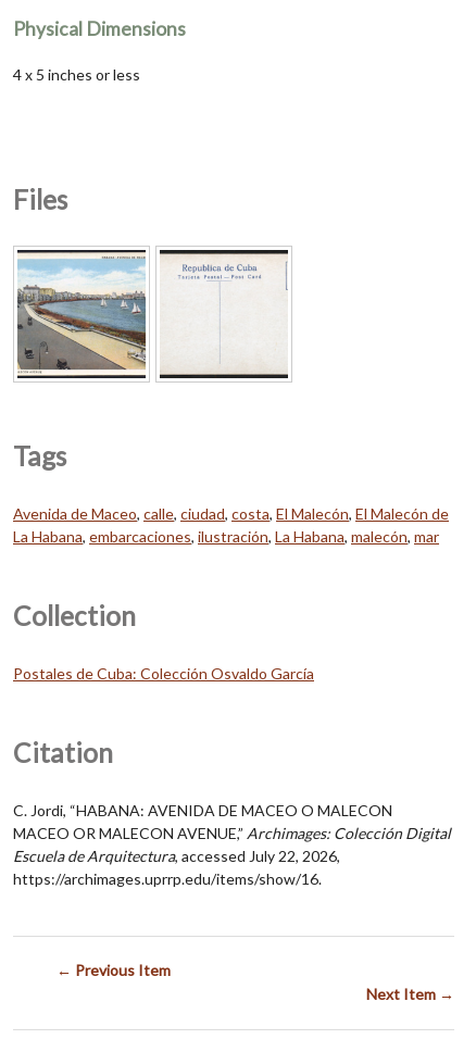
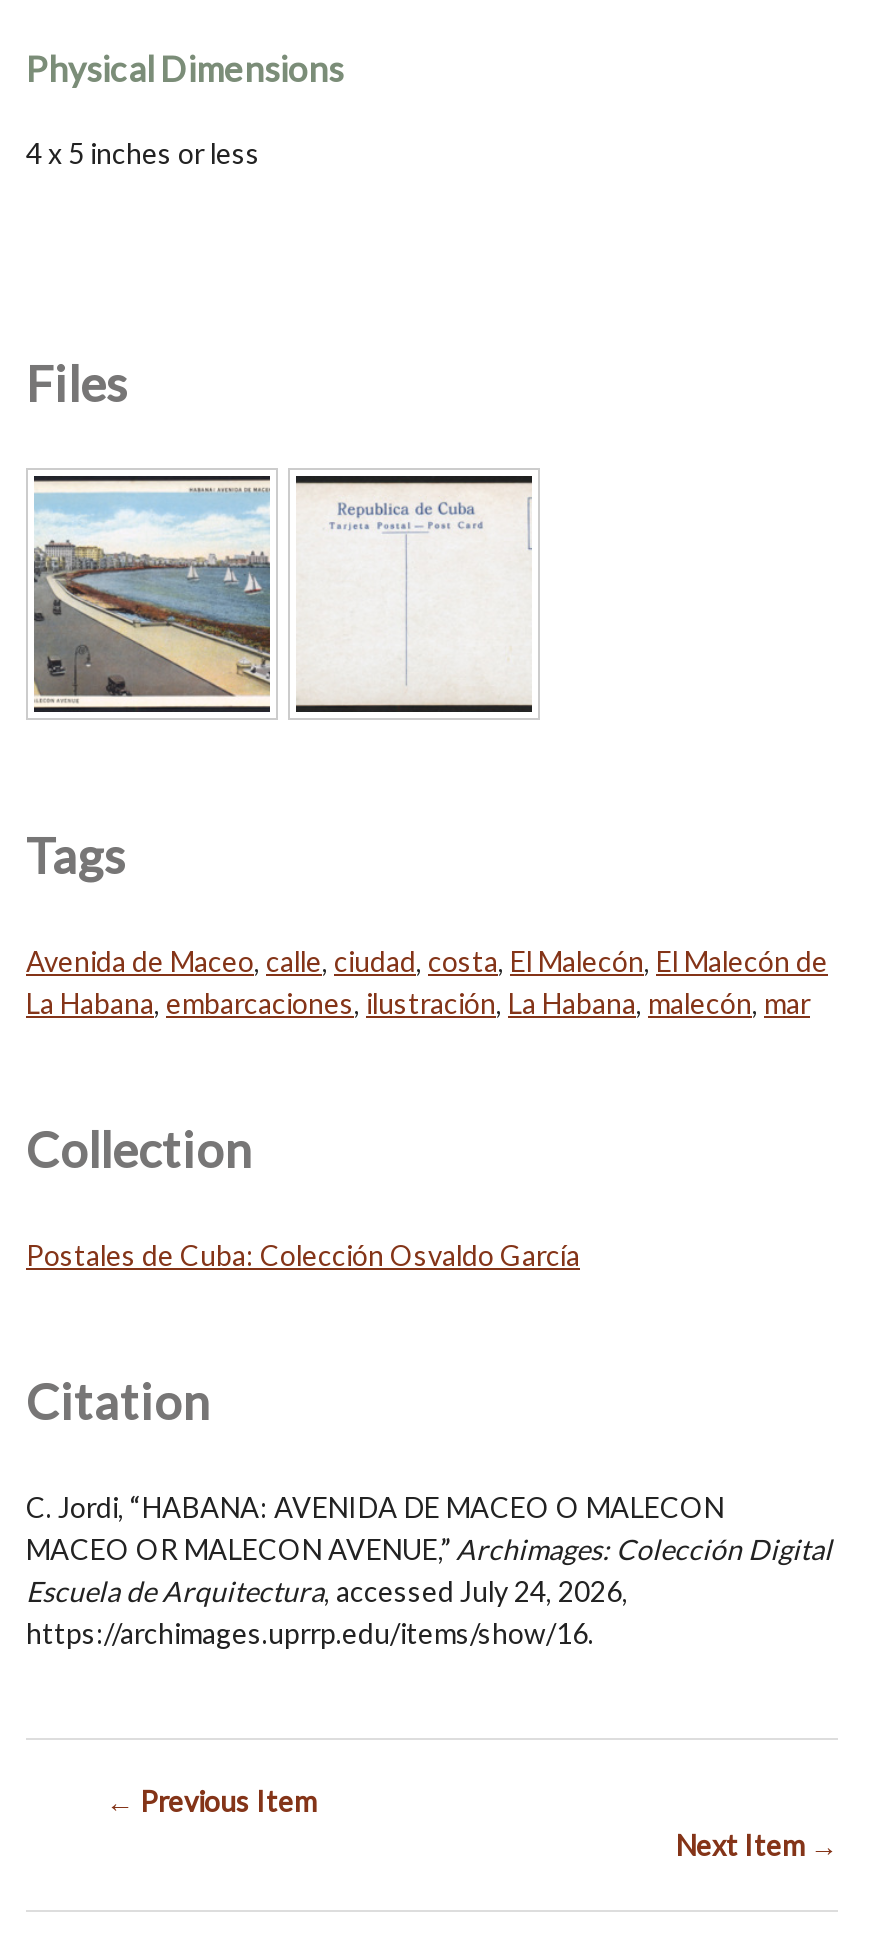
- Escuela de Arquitectura, accessed July 22, 2026,
+ Escuela de Arquitectura, accessed July 24, 2026,
